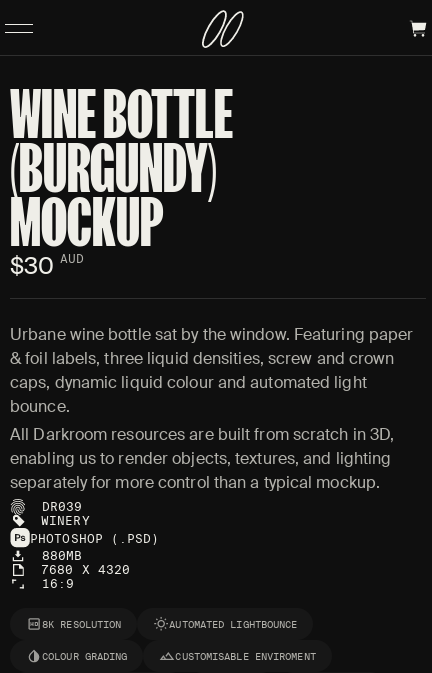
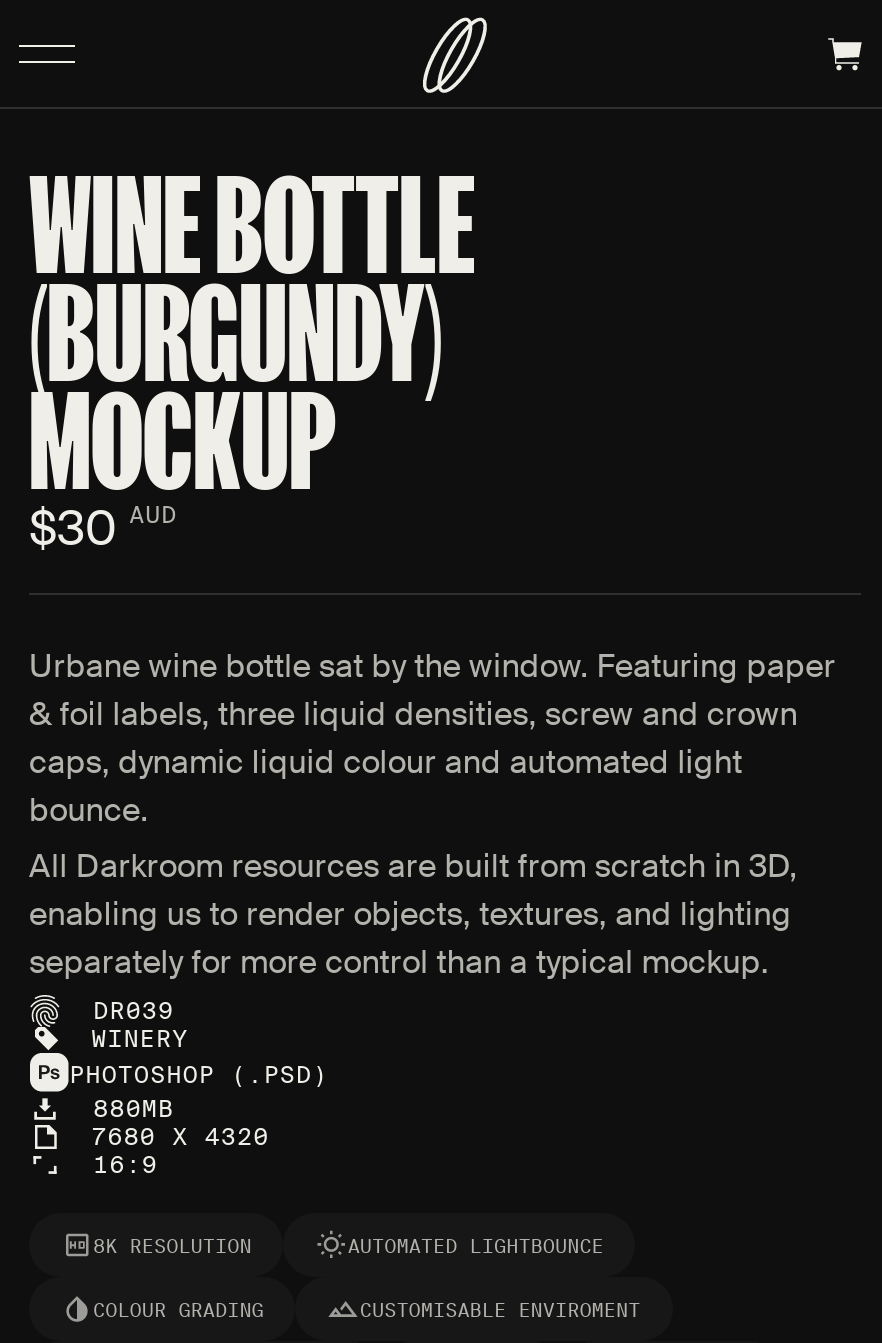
- [image]
+ [image]
